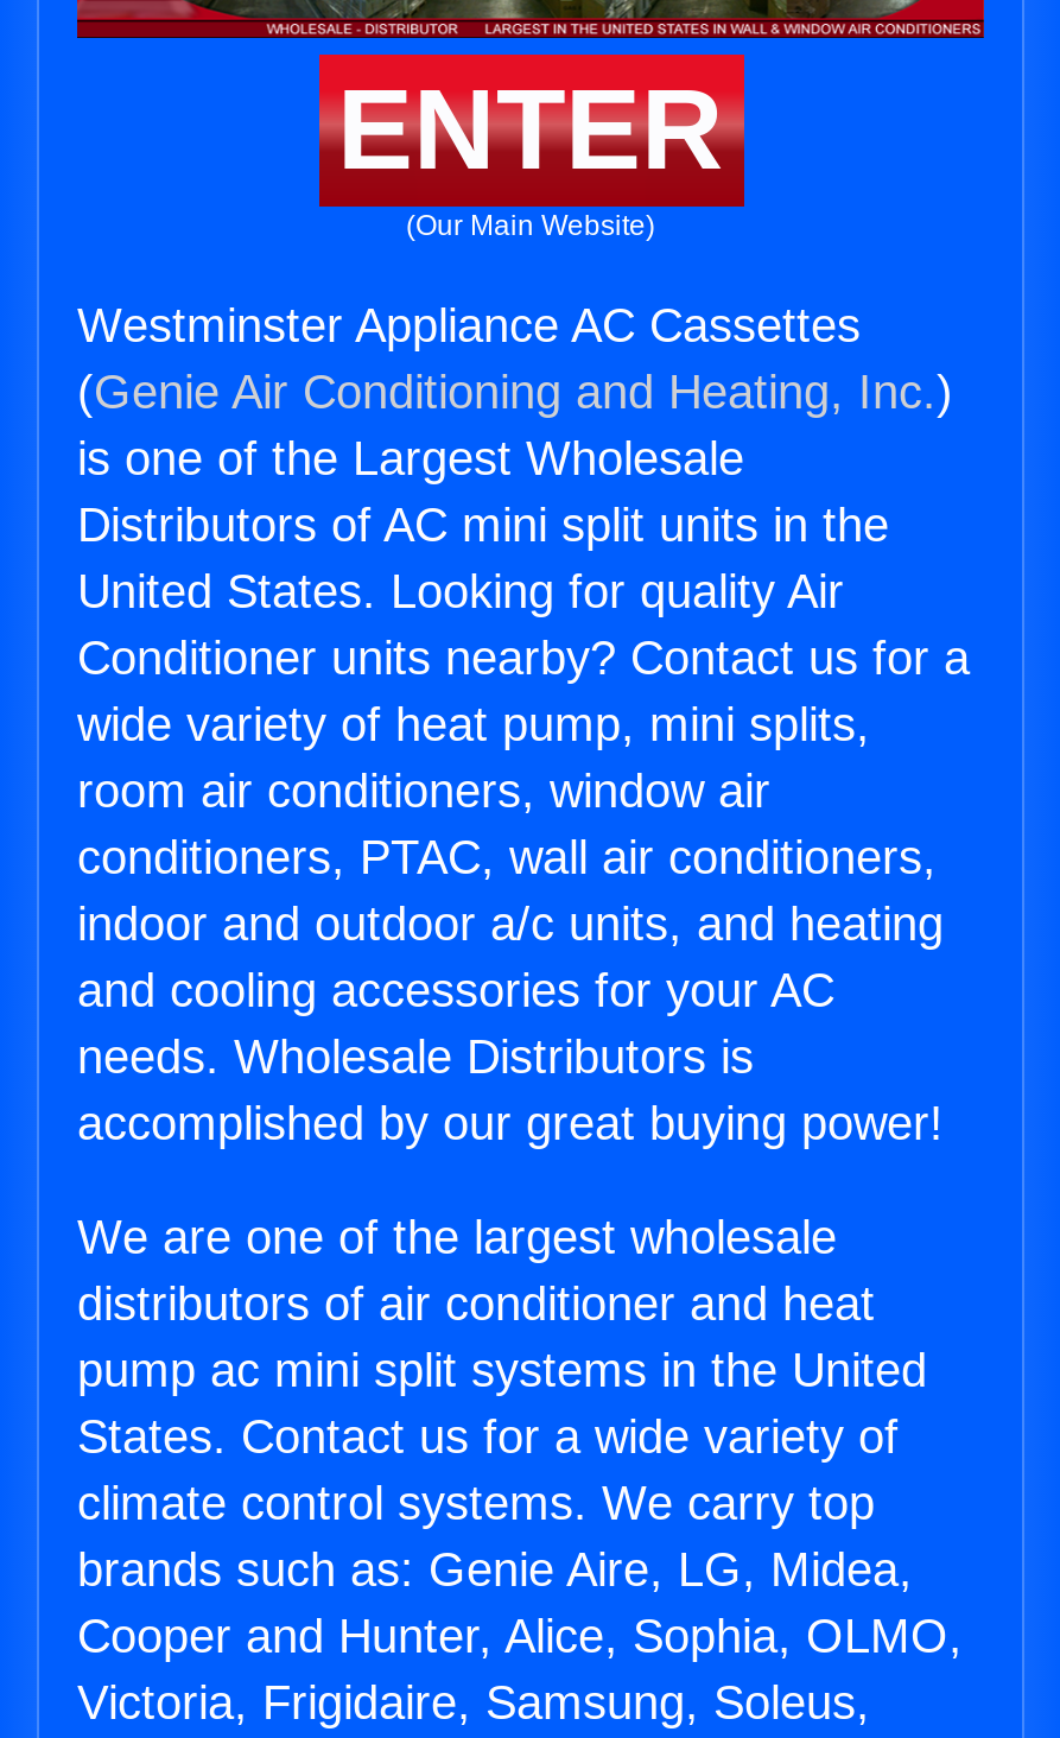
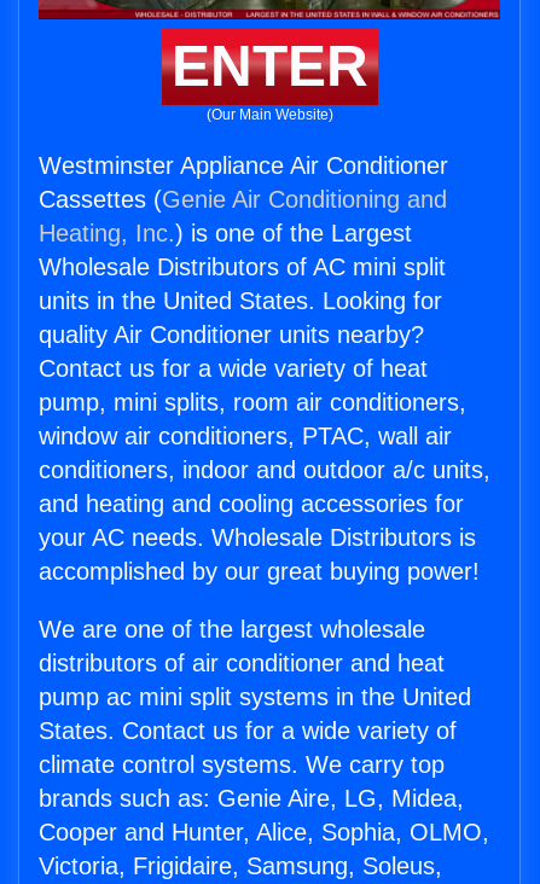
- Westminster Appliance AC Cassettes
- (Genie Air Conditioning and Heating, Inc.)
- is one of the Largest Wholesale
- Distributors of AC mini split units in the
- United States. Looking for quality Air
- Conditioner units nearby? Contact us for a
- wide variety of heat pump, mini splits,
- room air conditioners, window air
- conditioners, PTAC, wall air conditioners,
- indoor and outdoor a/c units, and heating
- and cooling accessories for your AC
- needs. Wholesale Distributors is
+ Westminster Appliance Air Conditioner
+ Cassettes (Genie Air Conditioning and
+ Heating, Inc.) is one of the Largest
+ Wholesale Distributors of AC mini split
+ units in the United States. Looking for
+ quality Air Conditioner units nearby?
+ Contact us for a wide variety of heat
+ pump, mini splits, room air conditioners,
+ window air conditioners, PTAC, wall air
+ conditioners, indoor and outdoor a/c units,
+ and heating and cooling accessories for
+ your AC needs. Wholesale Distributors is
